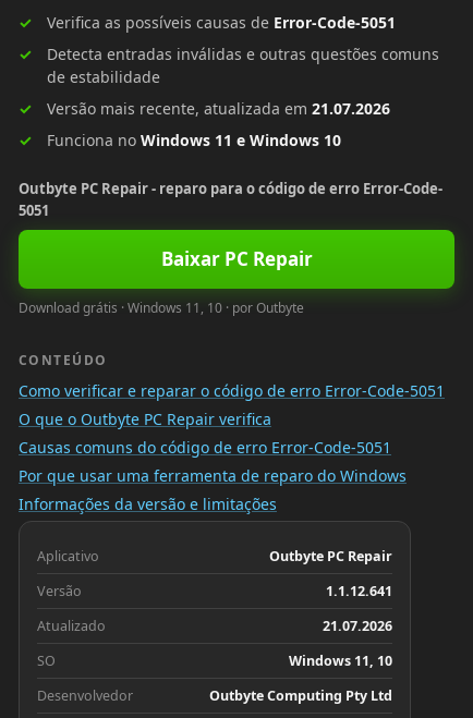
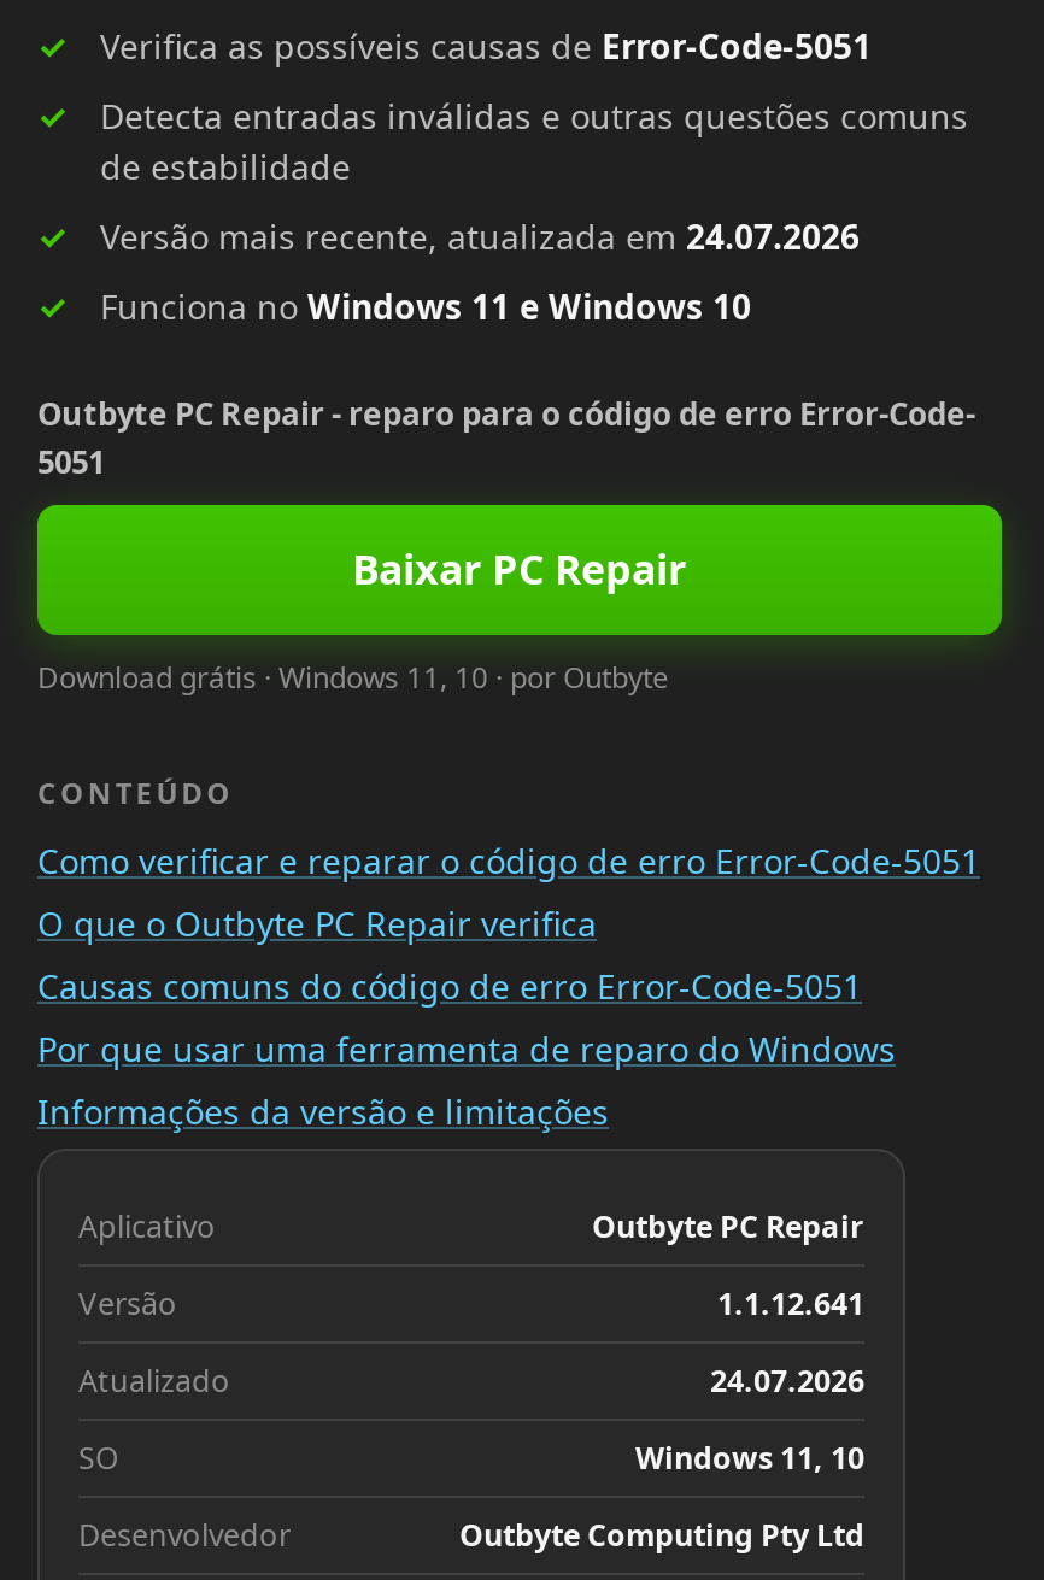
- Versão mais recente, atualizada em 21.07.2026
+ Versão mais recente, atualizada em 24.07.2026

- 21.07.2026
+ 24.07.2026
